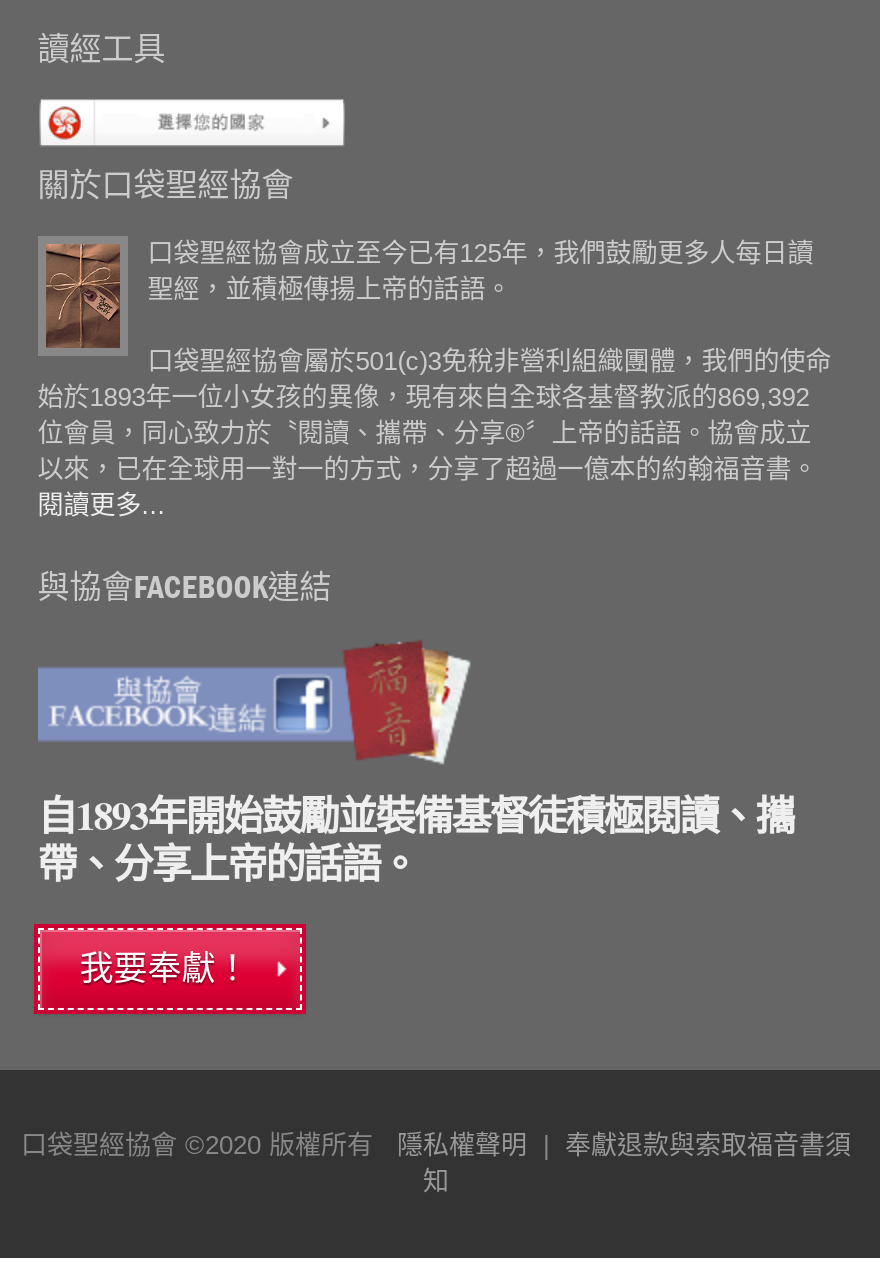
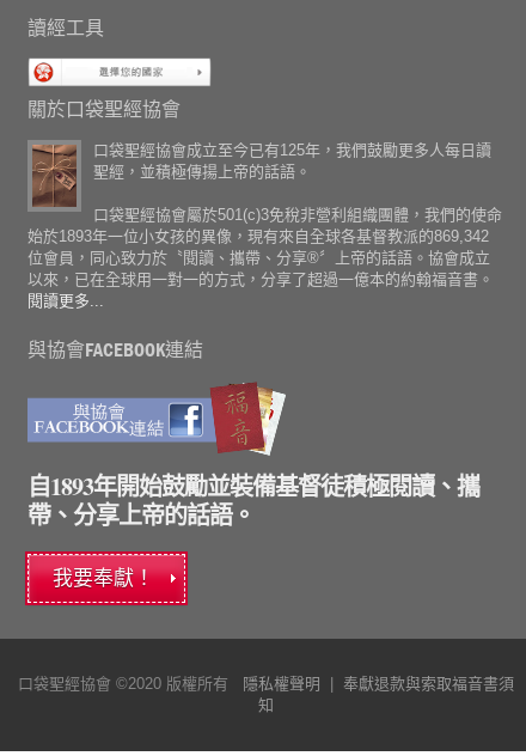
- 始於1893年一位小女孩的異像，現有來自全球各基督教派的869,392
+ 始於1893年一位小女孩的異像，現有來自全球各基督教派的869,342
